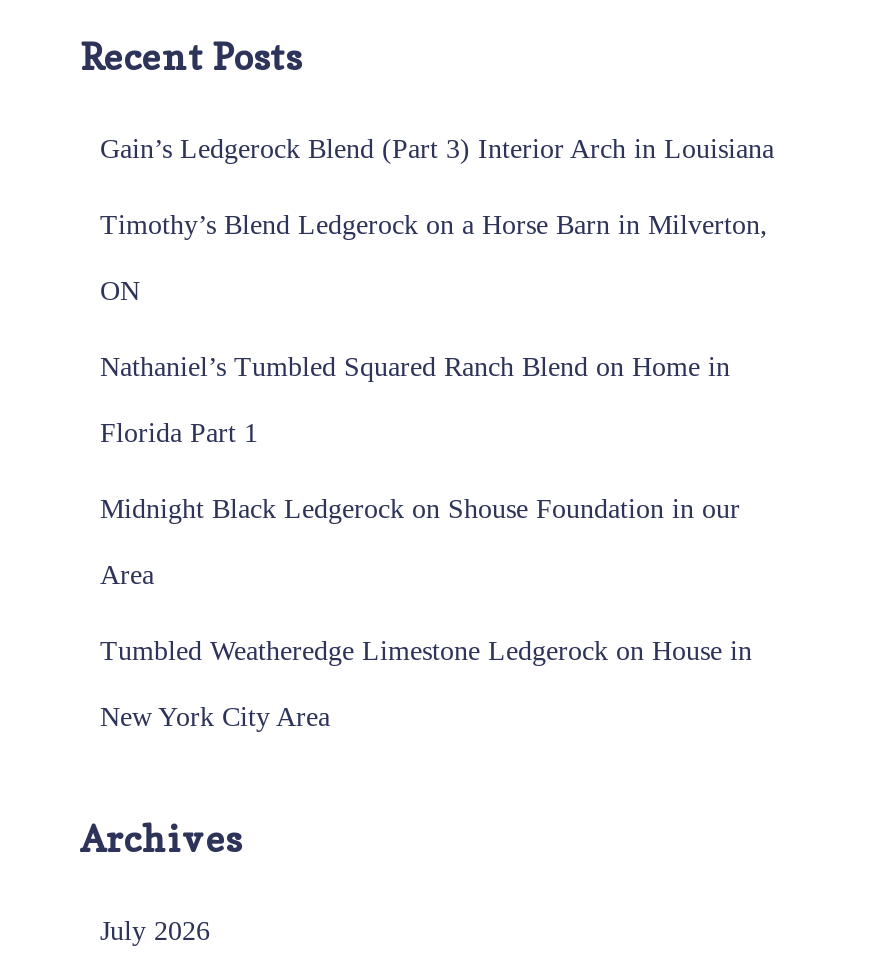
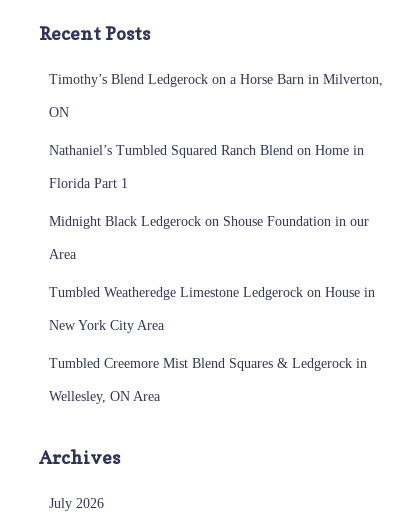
- Gain’s Ledgerock Blend (Part 3) Interior Arch in Louisiana

moved up: Timothy’s Blend Ledgerock on a Horse Barn in Milverton, | ON | Nathaniel’s Tumbled Squared Ranch Blend on Home in | Florida Part 1 | Midnight Black Ledgerock on Shouse Foundation in our | Area | Tumbled Weatheredge Limestone Ledgerock on House in | New York City Area

+ Tumbled Creemore Mist Blend Squares & Ledgerock in
+ Wellesley, ON Area
